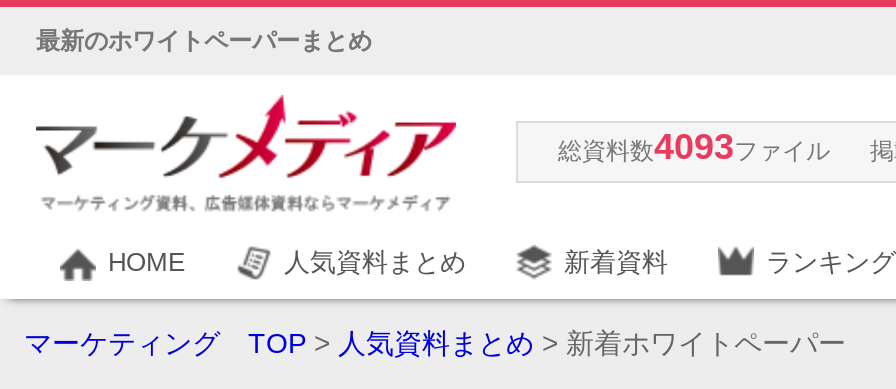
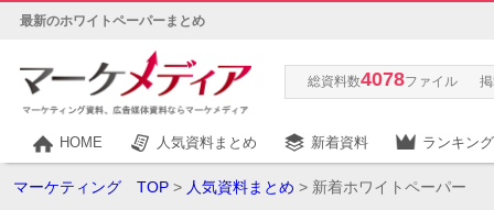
- 総資料数4093ファイル
+ 総資料数4078ファイル
